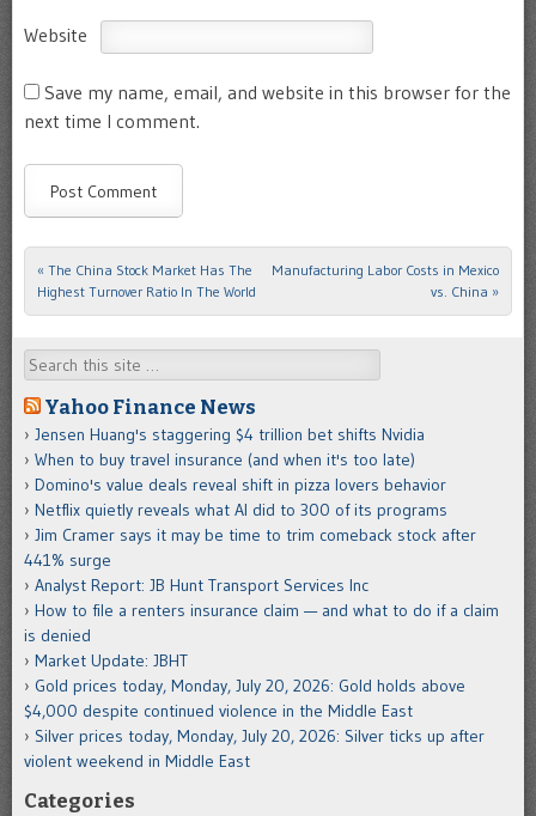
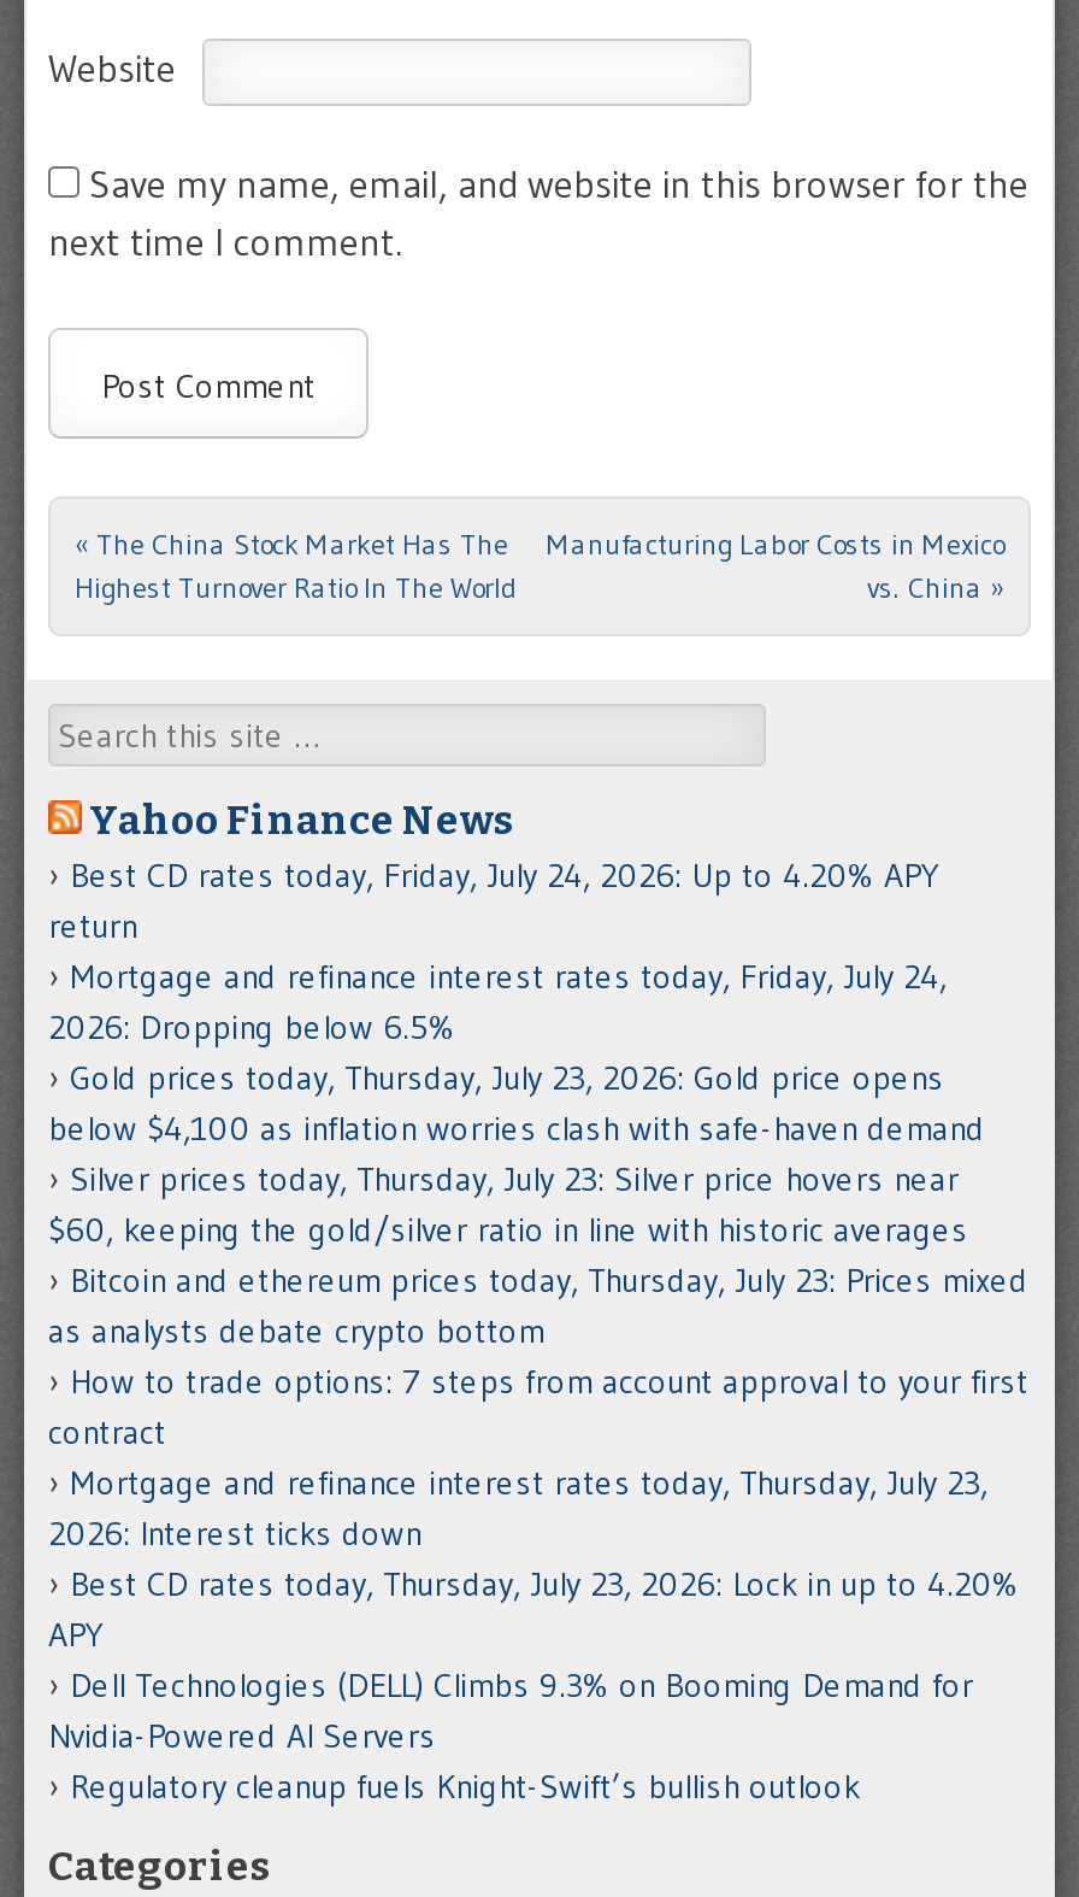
- Jensen Huang's staggering $4 trillion bet shifts Nvidia
- When to buy travel insurance (and when it's too late)
- Domino's value deals reveal shift in pizza lovers behavior
- Netflix quietly reveals what AI did to 300 of its programs
- Jim Cramer says it may be time to trim comeback stock after
- 441% surge
- Analyst Report: JB Hunt Transport Services Inc
- How to file a renters insurance claim — and what to do if a claim
- is denied
- Market Update: JBHT
- Gold prices today, Monday, July 20, 2026: Gold holds above
- $4,000 despite continued violence in the Middle East
- Silver prices today, Monday, July 20, 2026: Silver ticks up after
- violent weekend in Middle East
+ Best CD rates today, Friday, July 24, 2026: Up to 4.20% APY
+ return
+ Mortgage and refinance interest rates today, Friday, July 24,
+ 2026: Dropping below 6.5%
+ Gold prices today, Thursday, July 23, 2026: Gold price opens
+ below $4,100 as inflation worries clash with safe-haven demand
+ Silver prices today, Thursday, July 23: Silver price hovers near
+ $60, keeping the gold/silver ratio in line with historic averages
+ Bitcoin and ethereum prices today, Thursday, July 23: Prices mixed
+ as analysts debate crypto bottom
+ How to trade options: 7 steps from account approval to your first
+ contract
+ Mortgage and refinance interest rates today, Thursday, July 23,
+ 2026: Interest ticks down
+ Best CD rates today, Thursday, July 23, 2026: Lock in up to 4.20%
+ APY
+ Dell Technologies (DELL) Climbs 9.3% on Booming Demand for
+ Nvidia-Powered AI Servers
+ Regulatory cleanup fuels Knight-Swift’s bullish outlook
